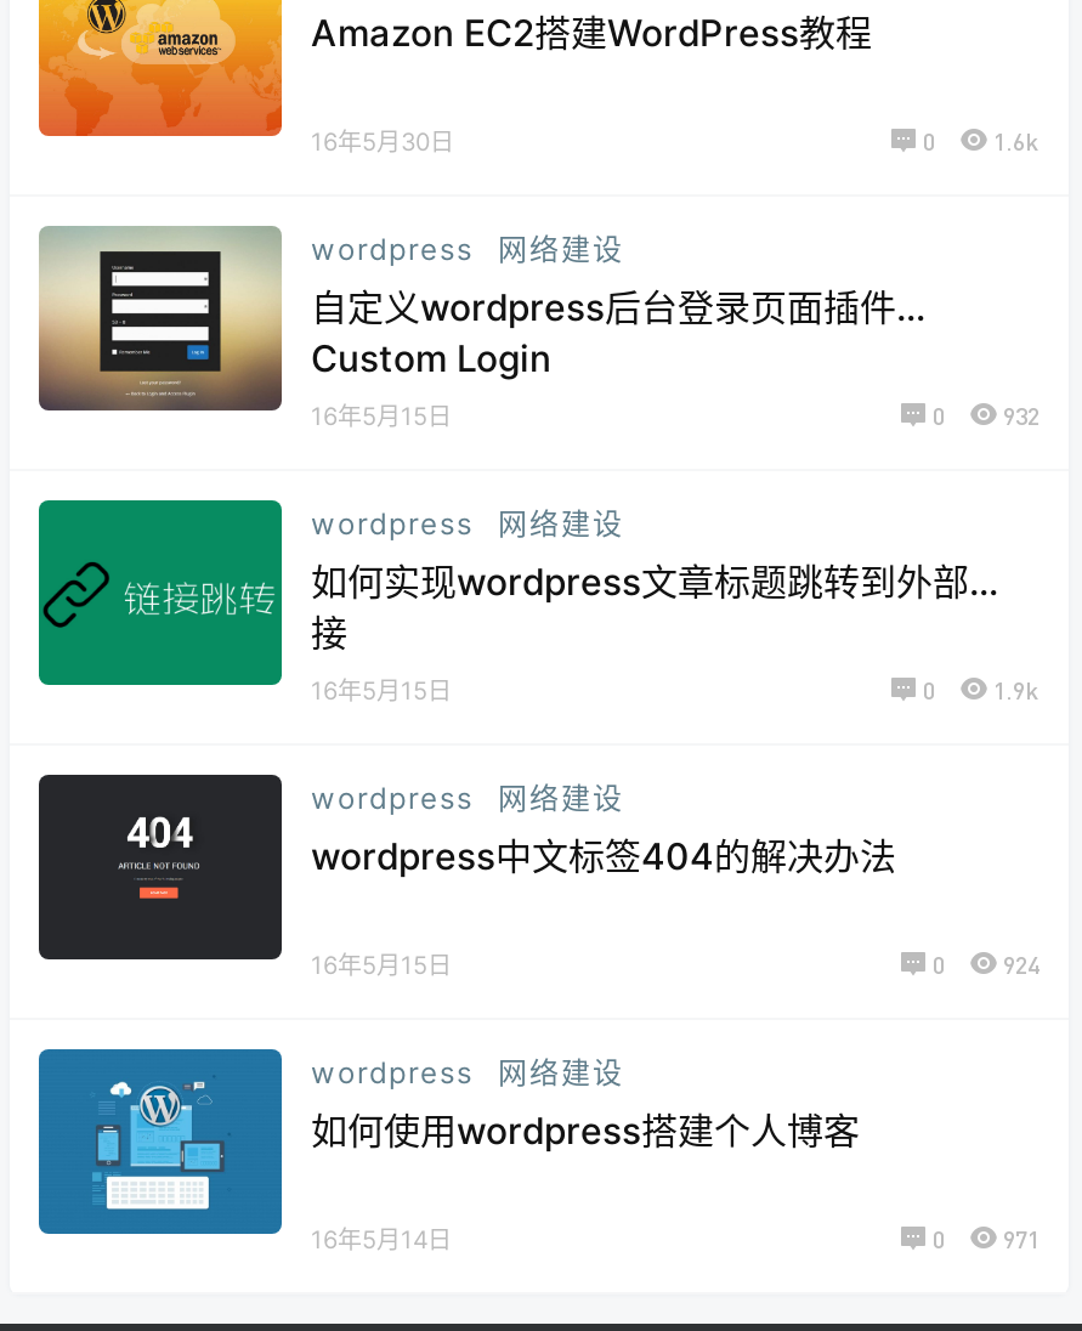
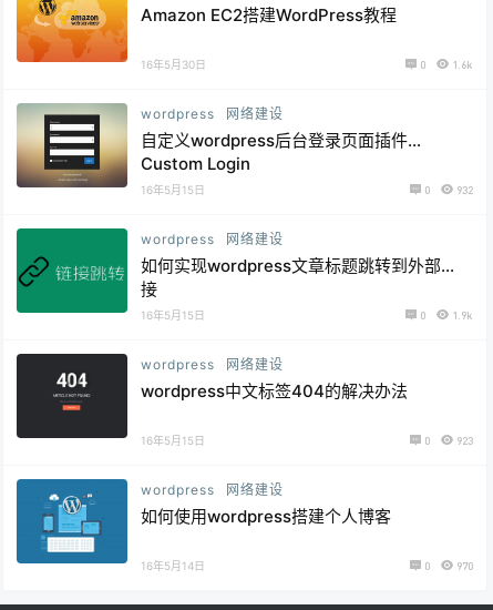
- 0 924
+ 0 923

- 0 971
+ 0 970
